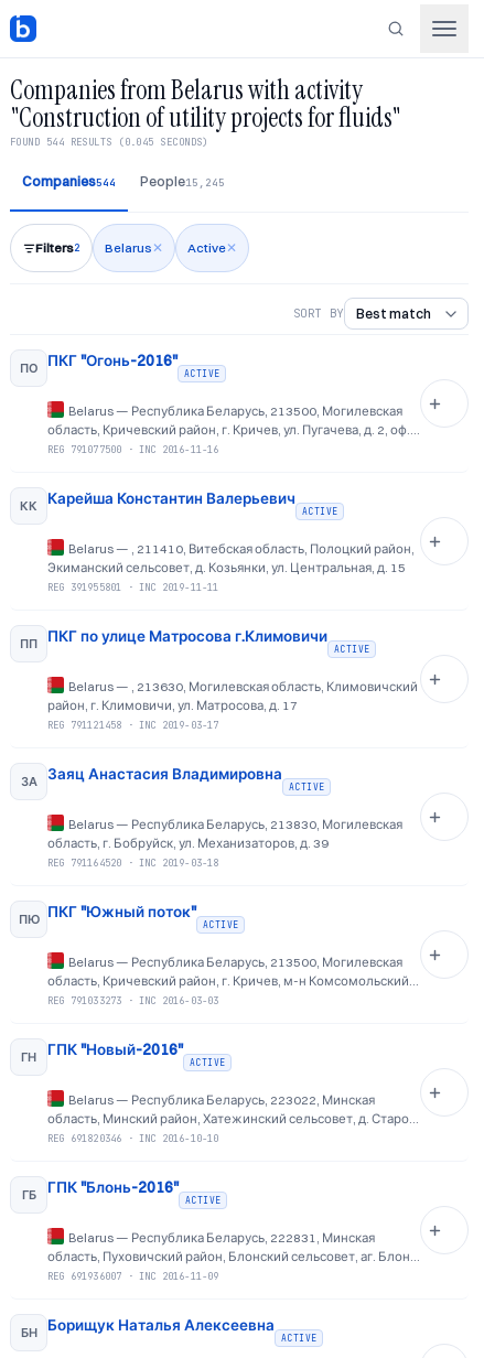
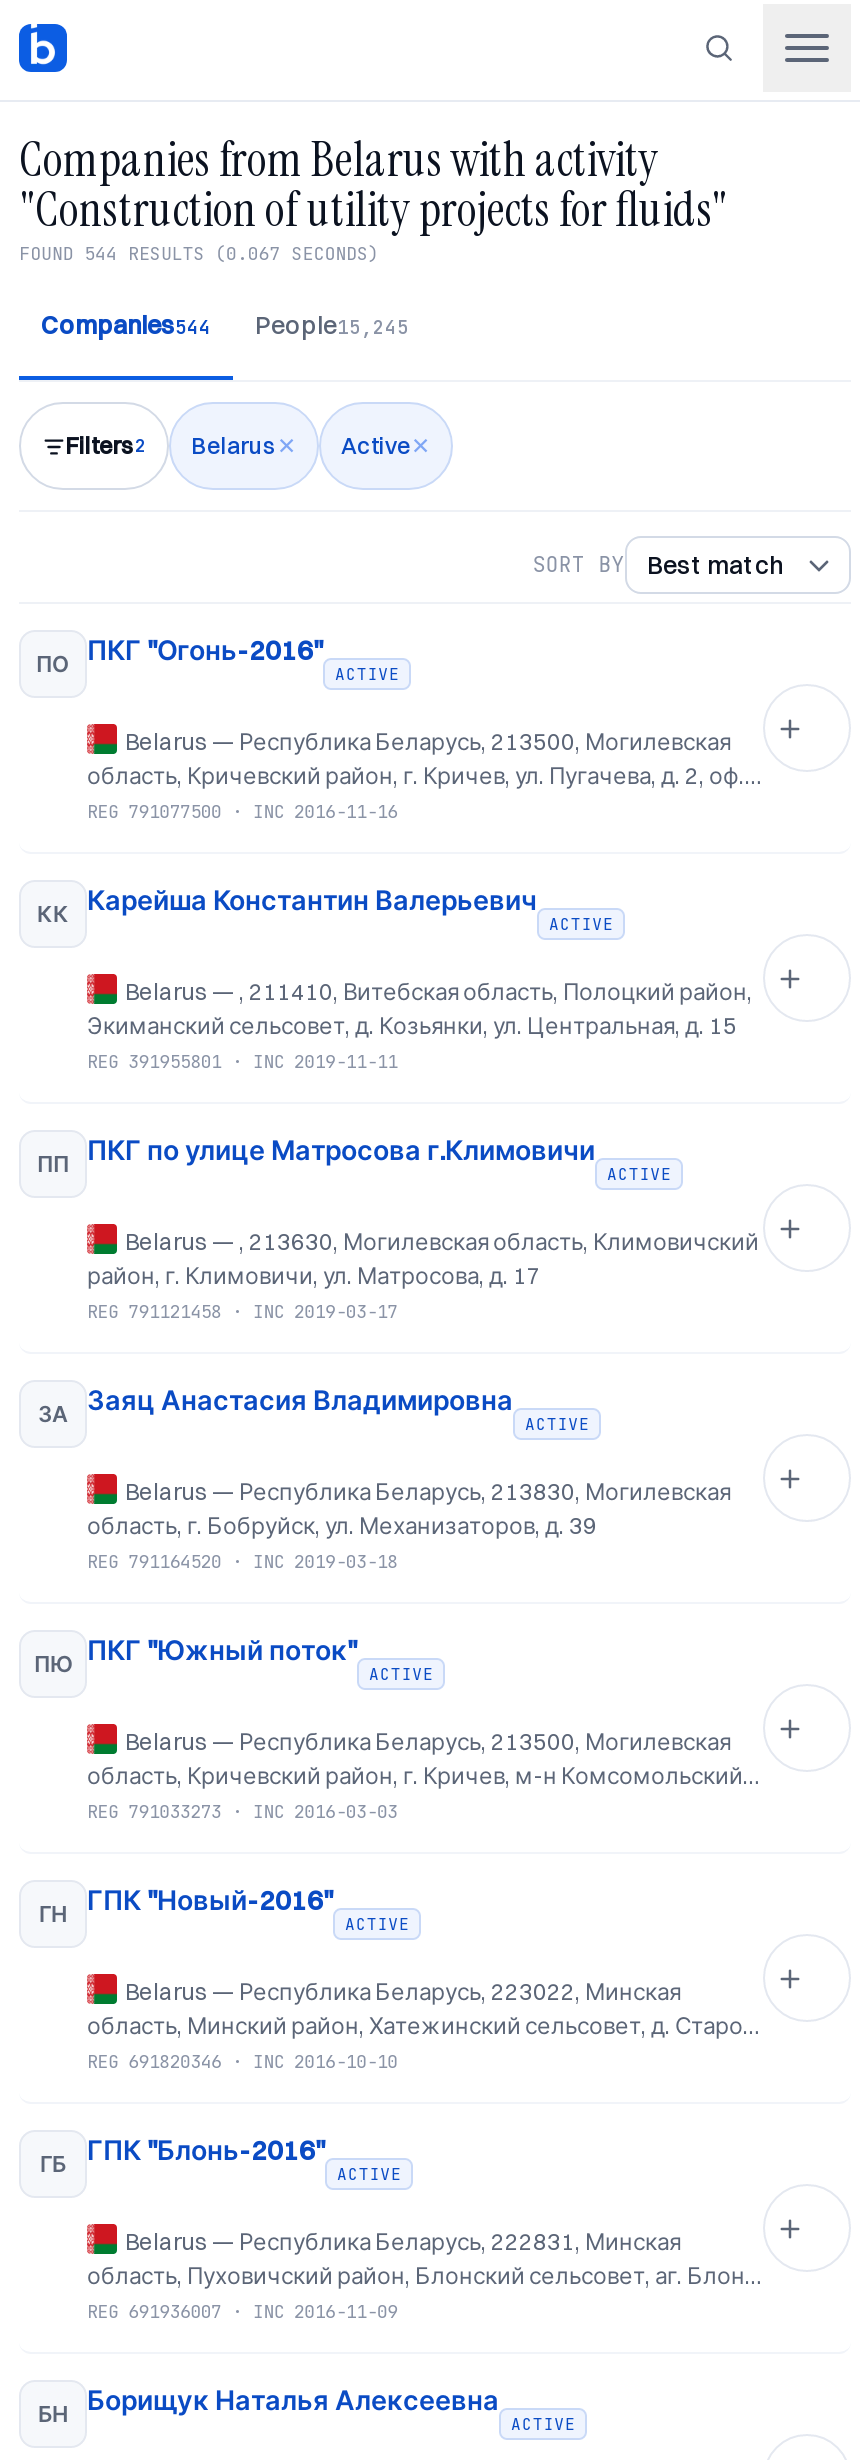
- FOUND 544 RESULTS (0.045 SECONDS)
+ FOUND 544 RESULTS (0.067 SECONDS)
